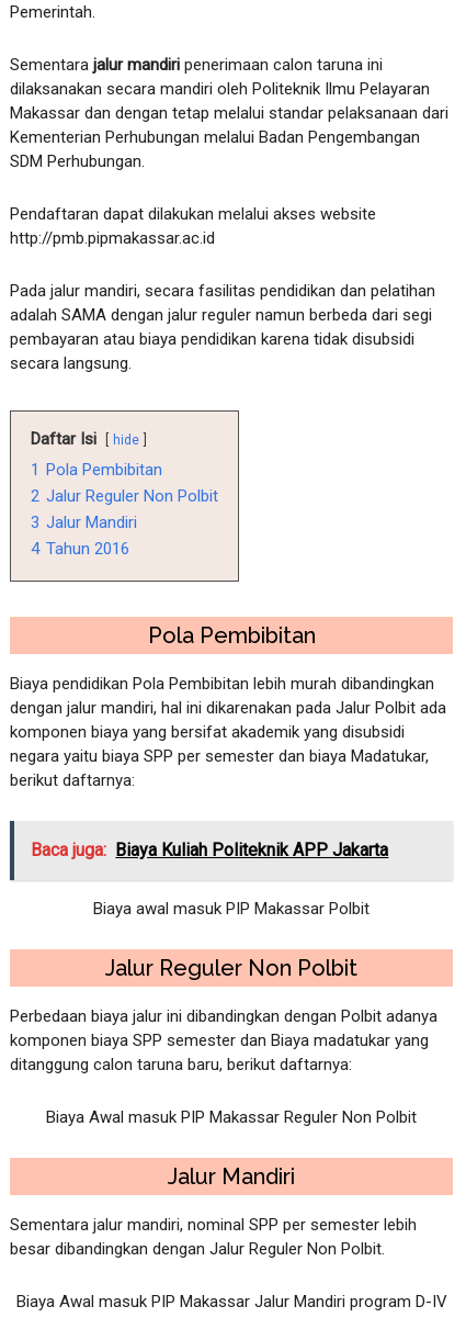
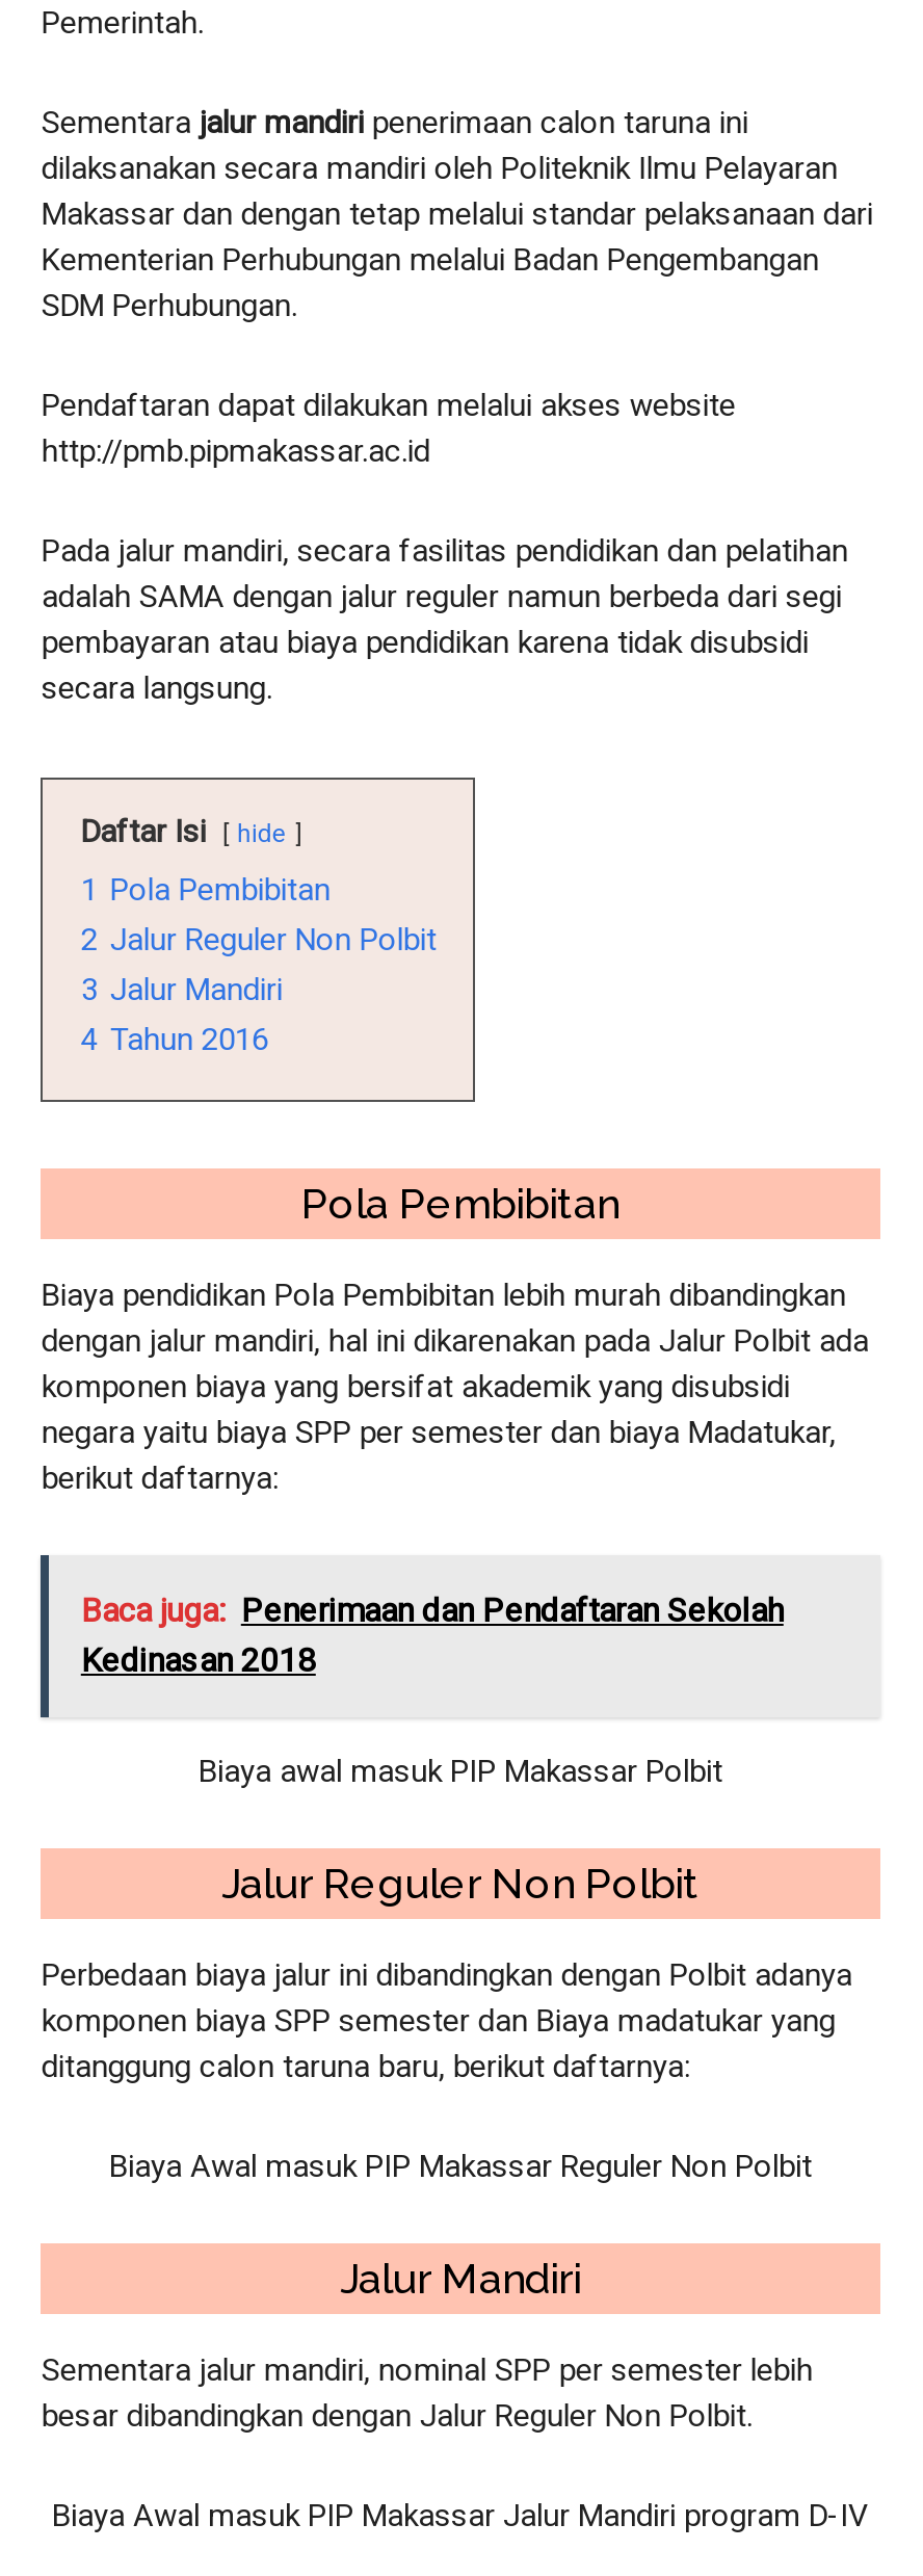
- Baca juga: Biaya Kuliah Politeknik APP Jakarta
+ Baca juga: Penerimaan dan Pendaftaran Sekolah
+ Kedinasan 2018
